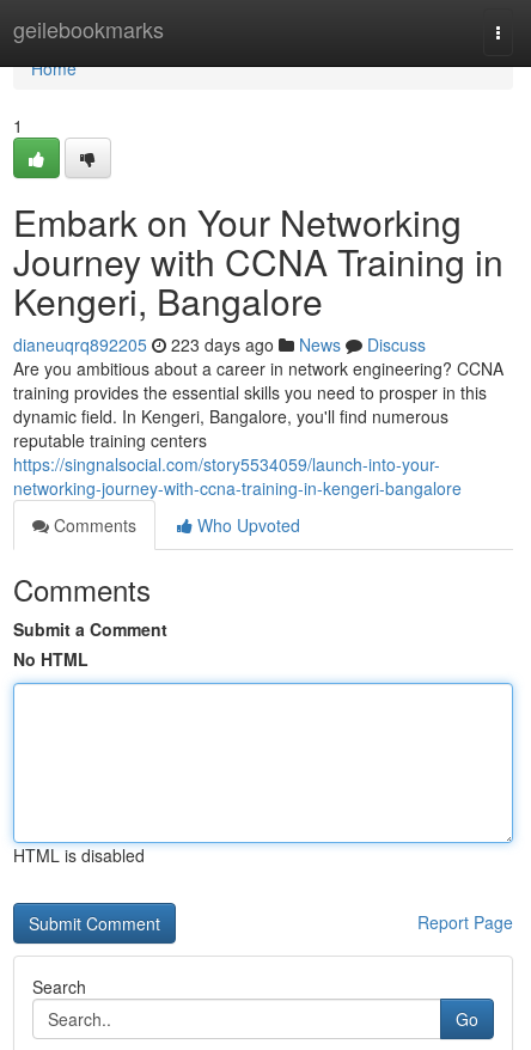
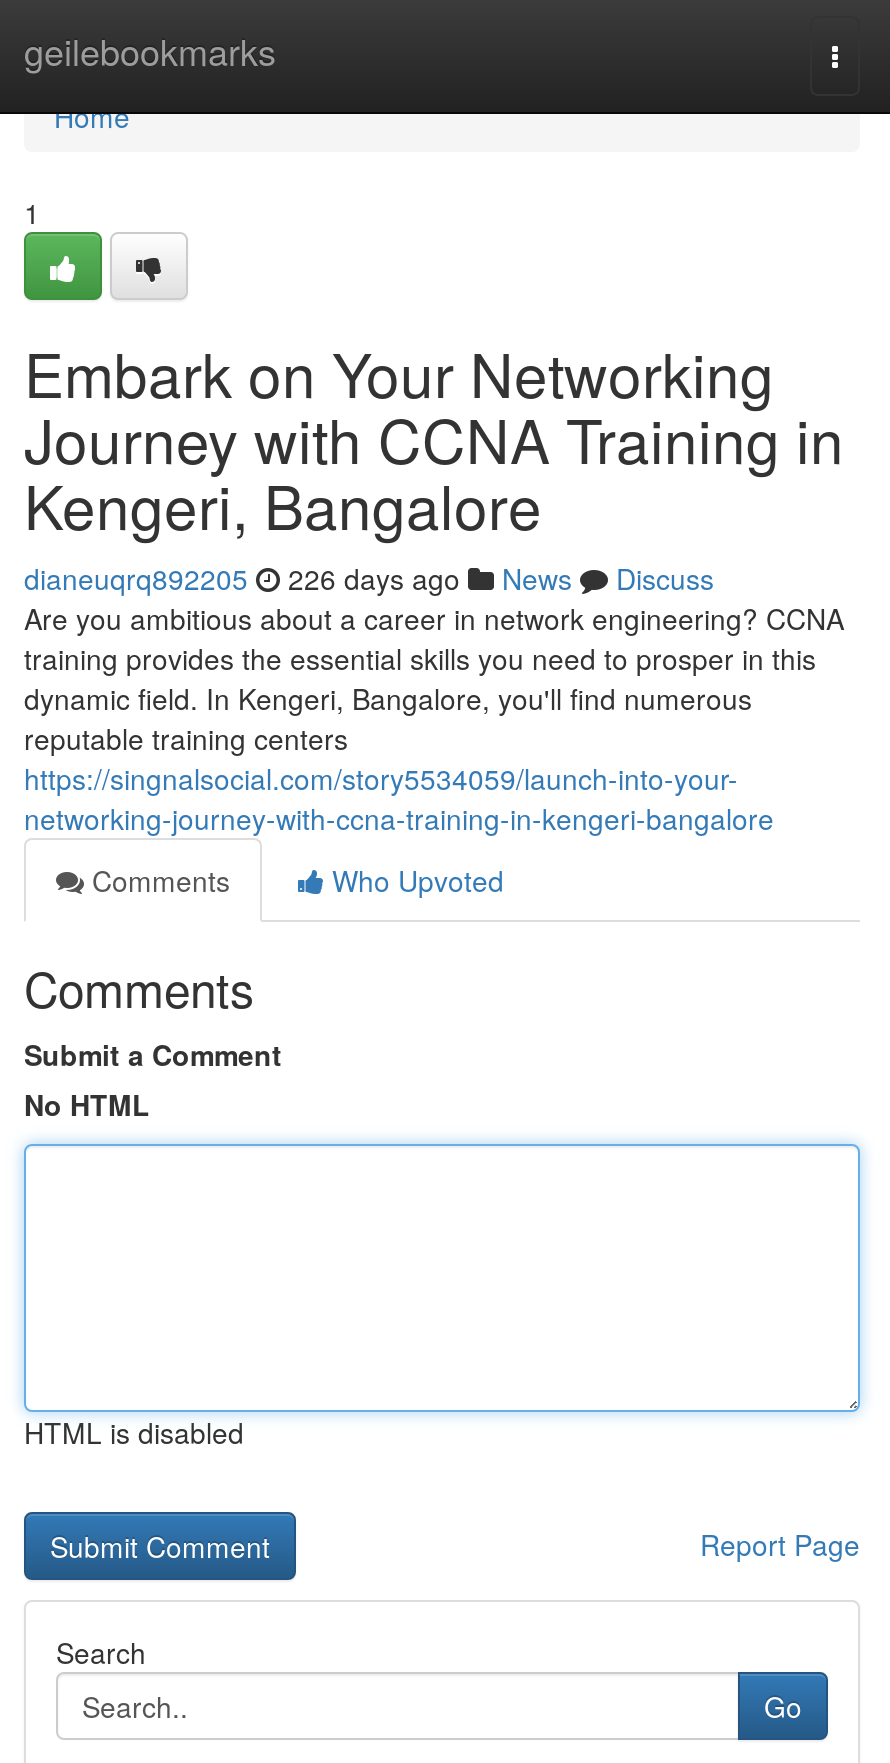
- dianeuqrq892205 223 days ago News Discuss
+ dianeuqrq892205 226 days ago News Discuss
